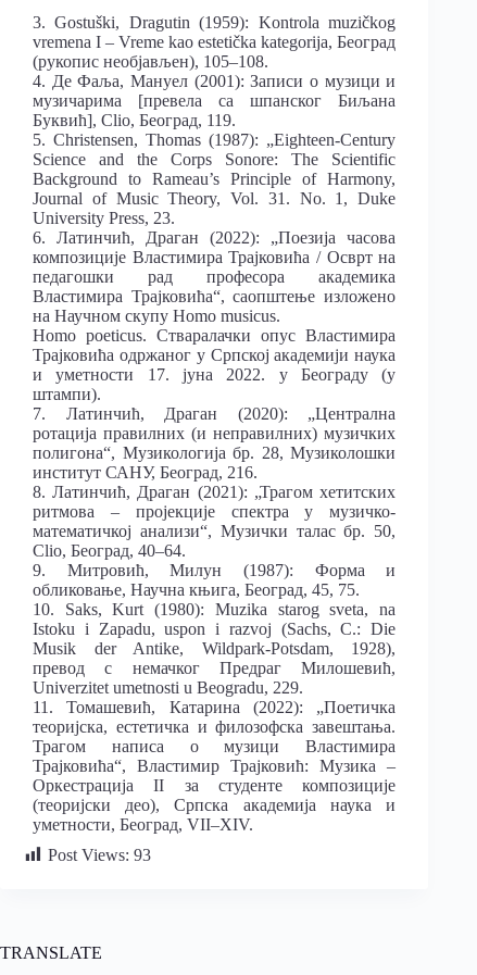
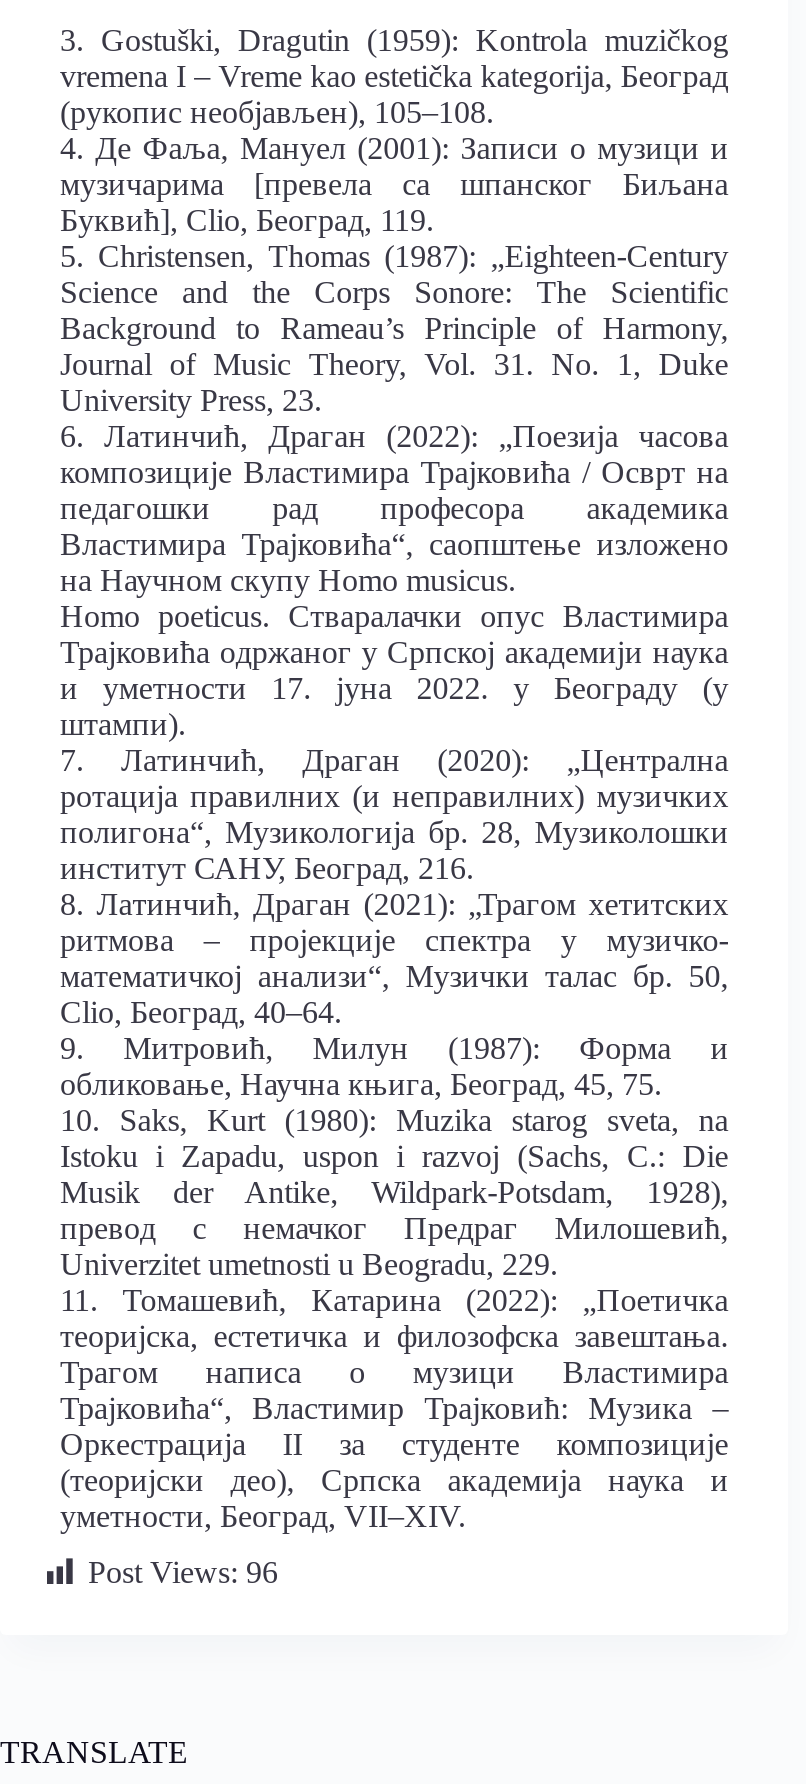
- Post Views: 93
+ Post Views: 96
